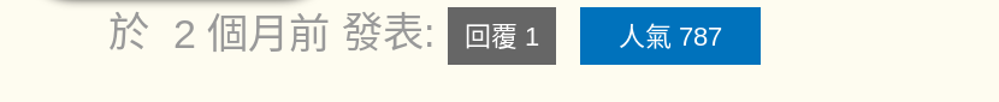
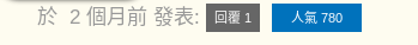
- 人氣 787
+ 人氣 780
